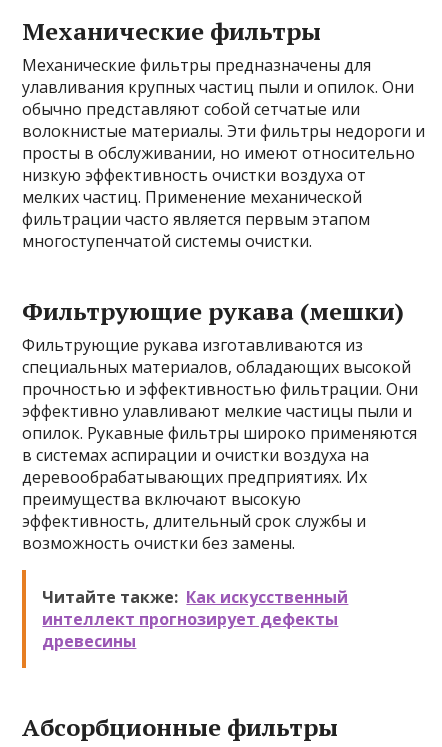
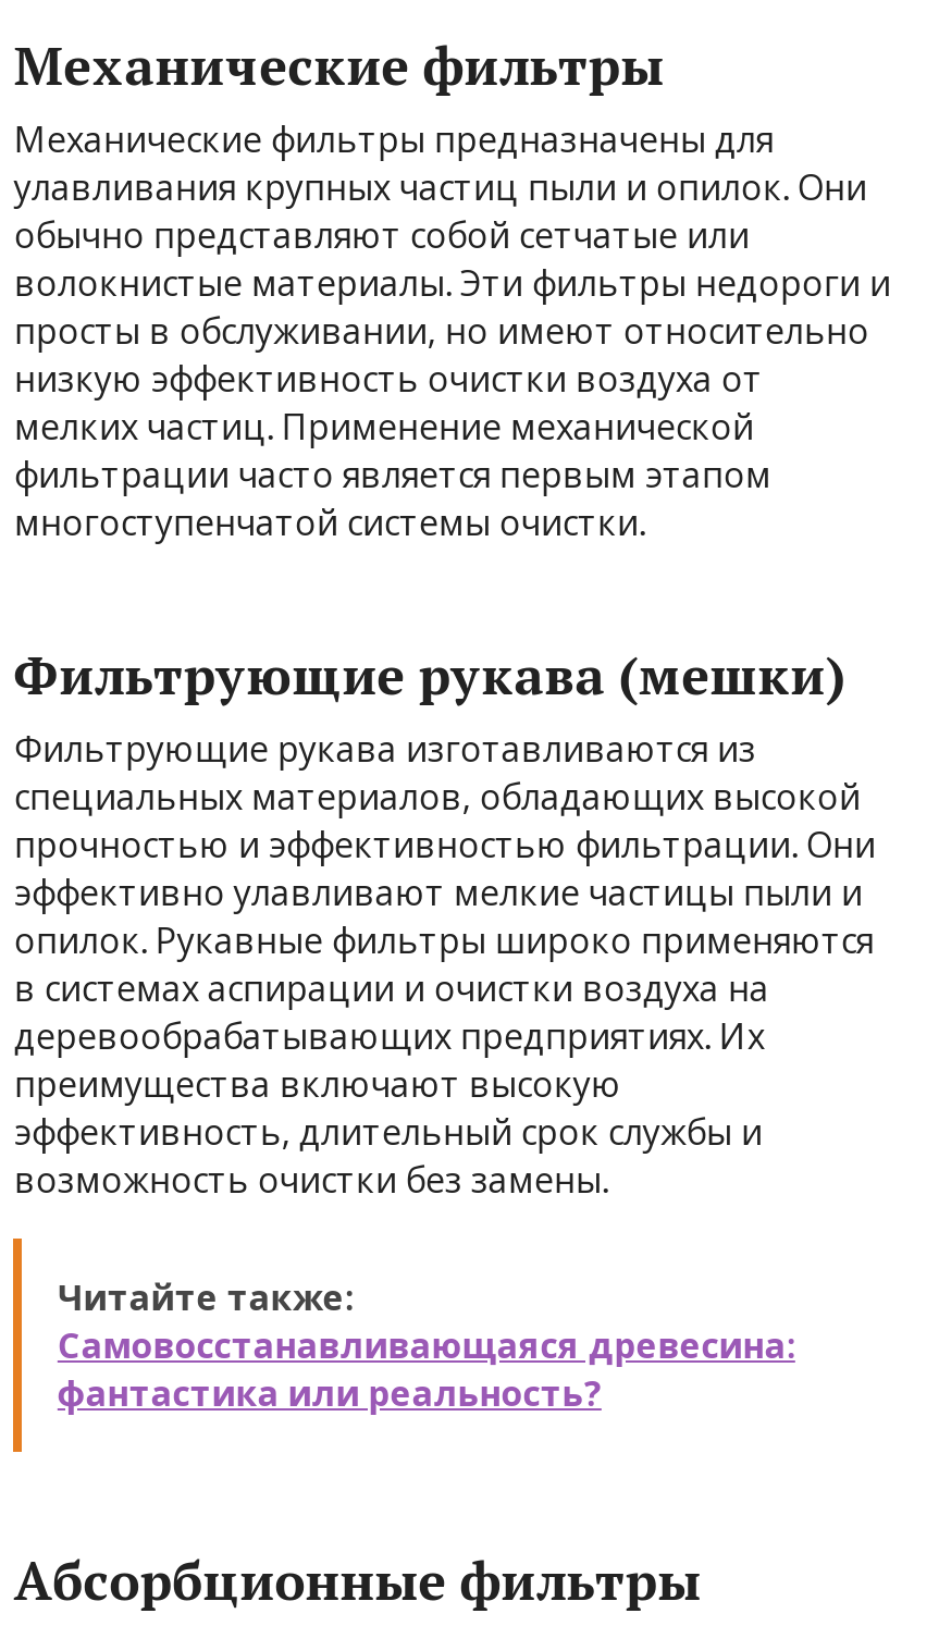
- Читайте также: Как искусственный
- интеллект прогнозирует дефекты
- древесины
+ Читайте также:
+ Самовосстанавливающаяся древесина:
+ фантастика или реальность?
